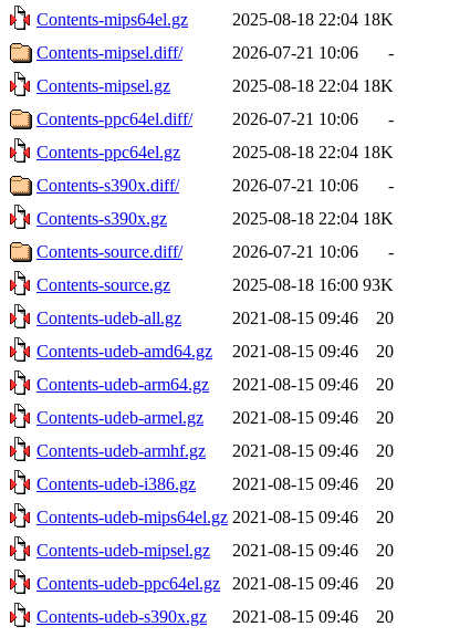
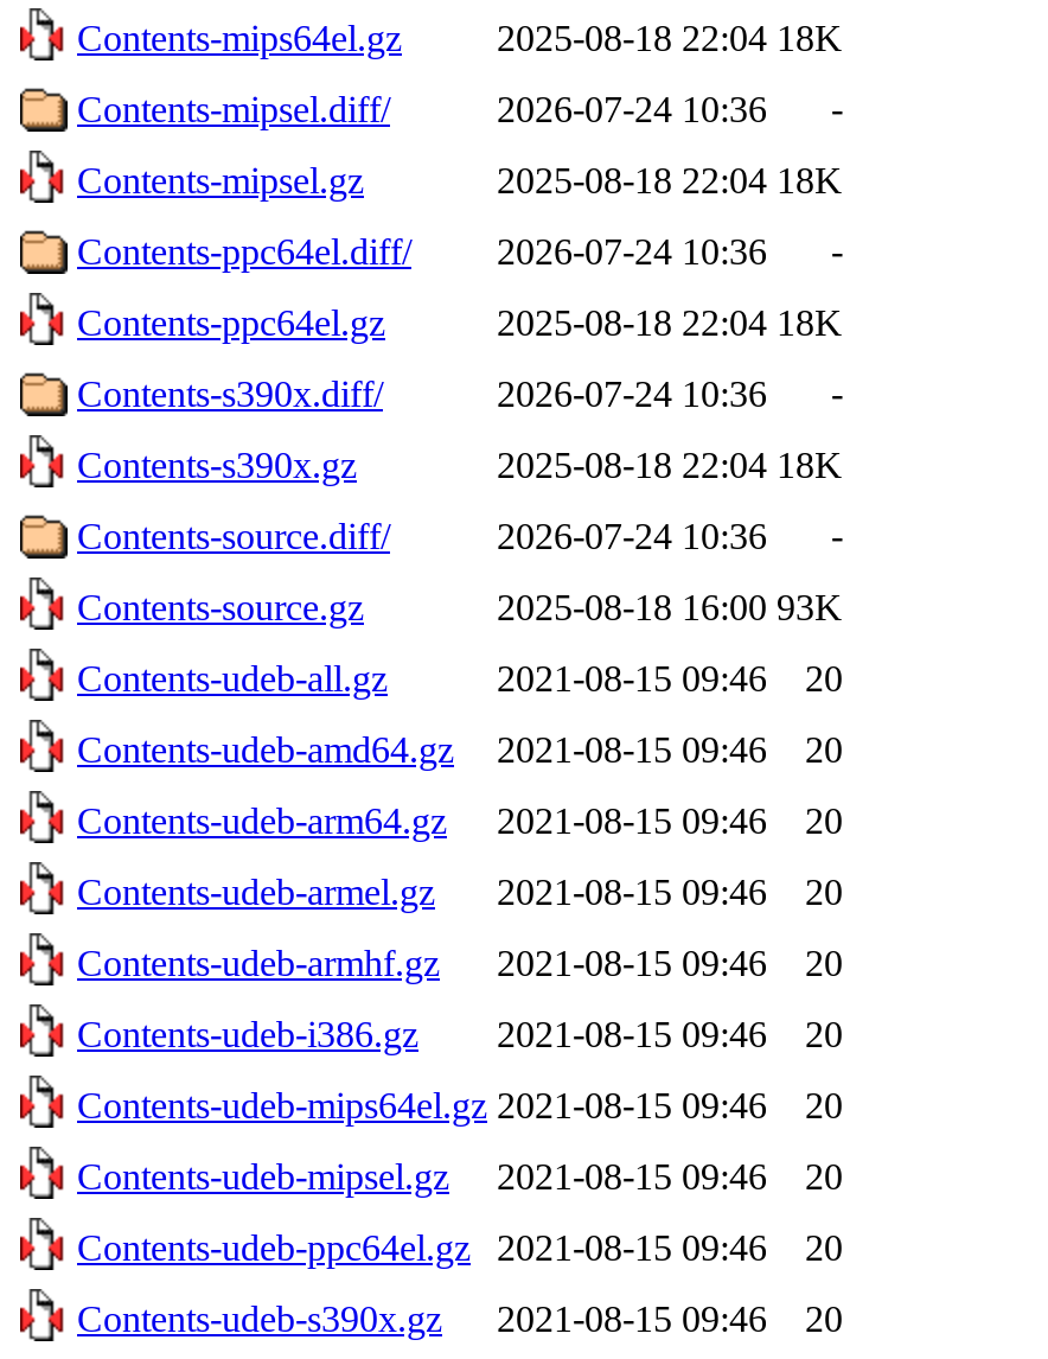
- 2026-07-21 10:06
+ 2026-07-24 10:36

- 2026-07-21 10:06
+ 2026-07-24 10:36

- 2026-07-21 10:06
+ 2026-07-24 10:36

- 2026-07-21 10:06
+ 2026-07-24 10:36
